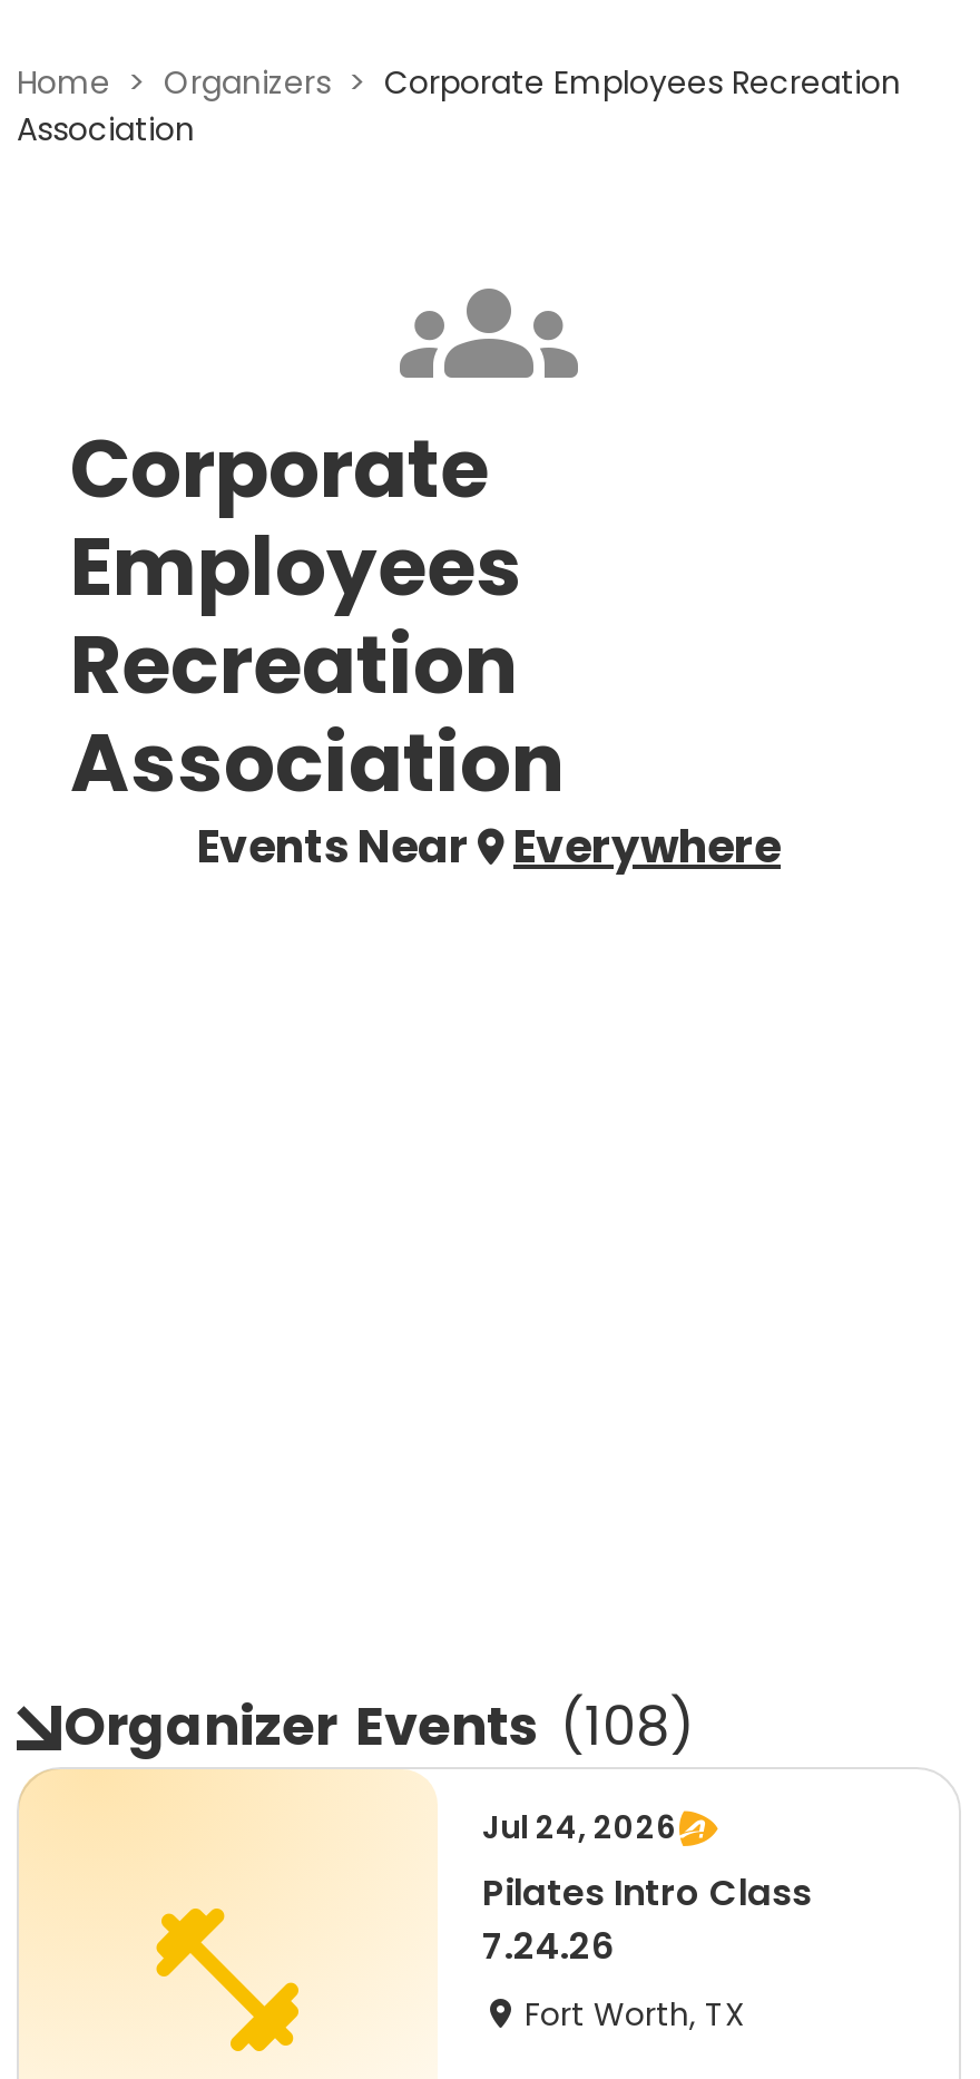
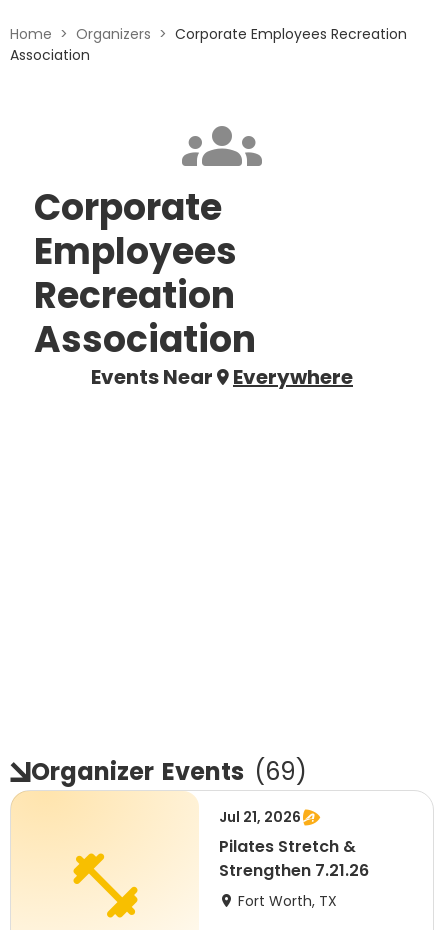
- Organizer Events (108)
+ Organizer Events (69)

- Jul 24, 2026
- Pilates Intro Class
- 7.24.26
+ Jul 21, 2026
+ Pilates Stretch &
+ Strengthen 7.21.26
